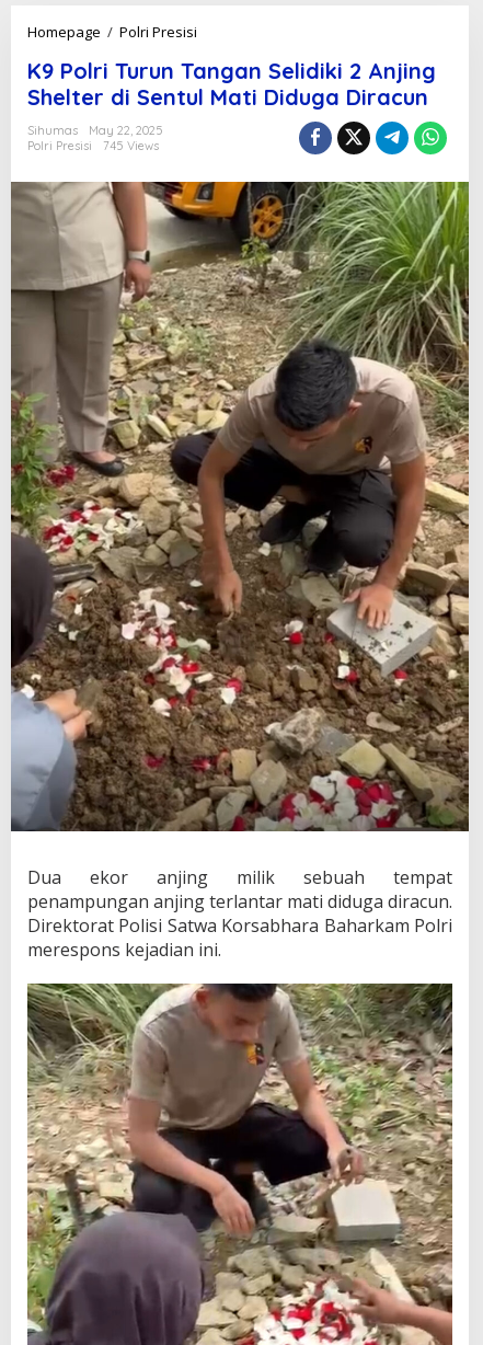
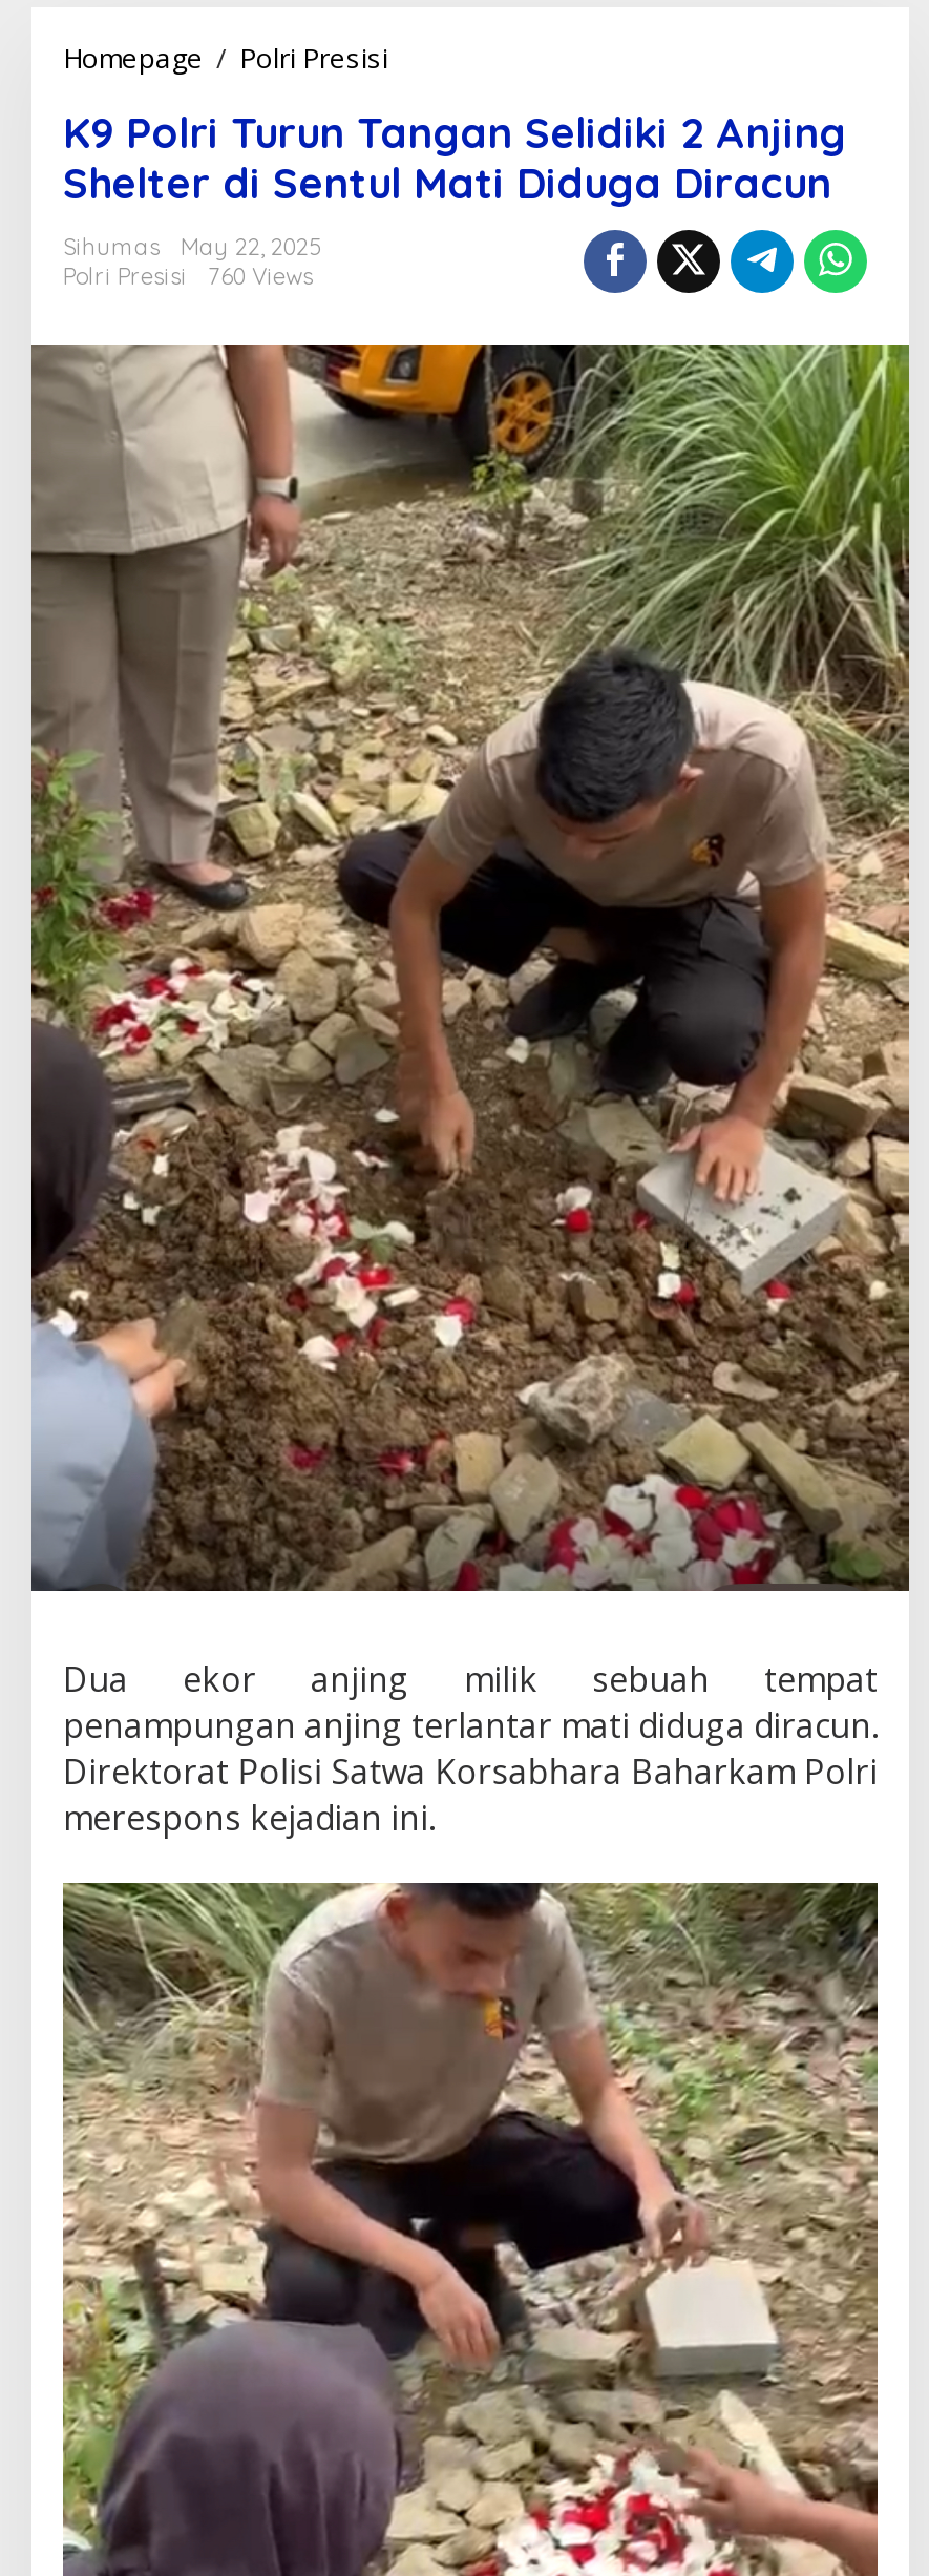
- Polri Presisi 745 Views
+ Polri Presisi 760 Views
